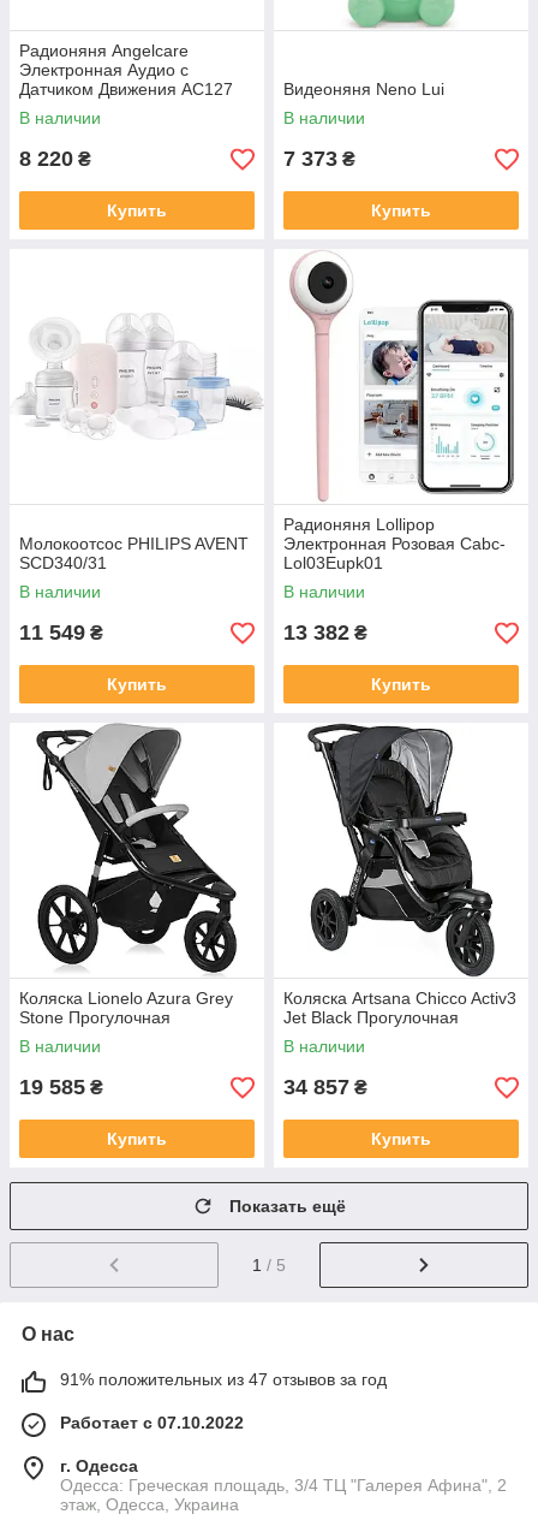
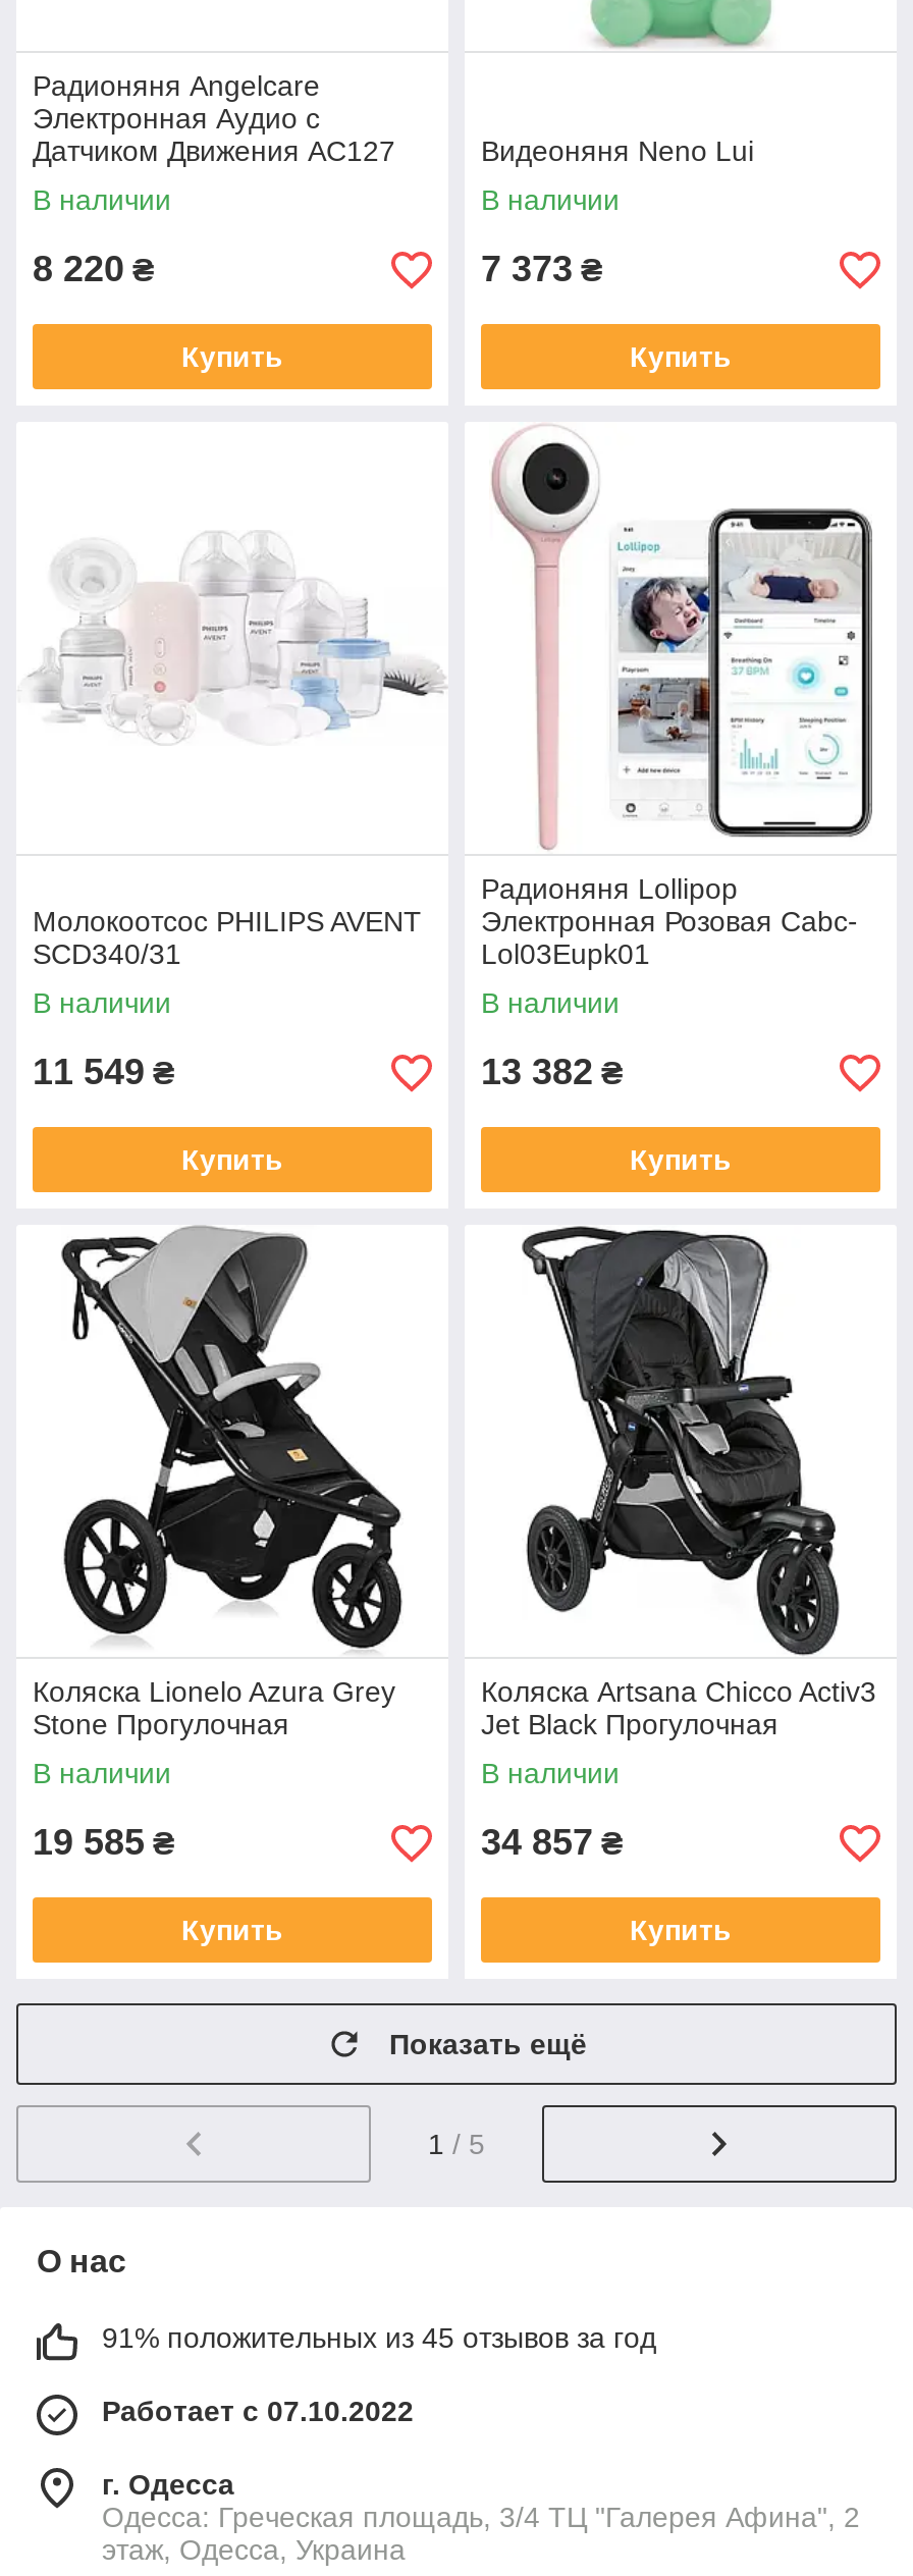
- 91% положительных из 47 отзывов за год
+ 91% положительных из 45 отзывов за год
